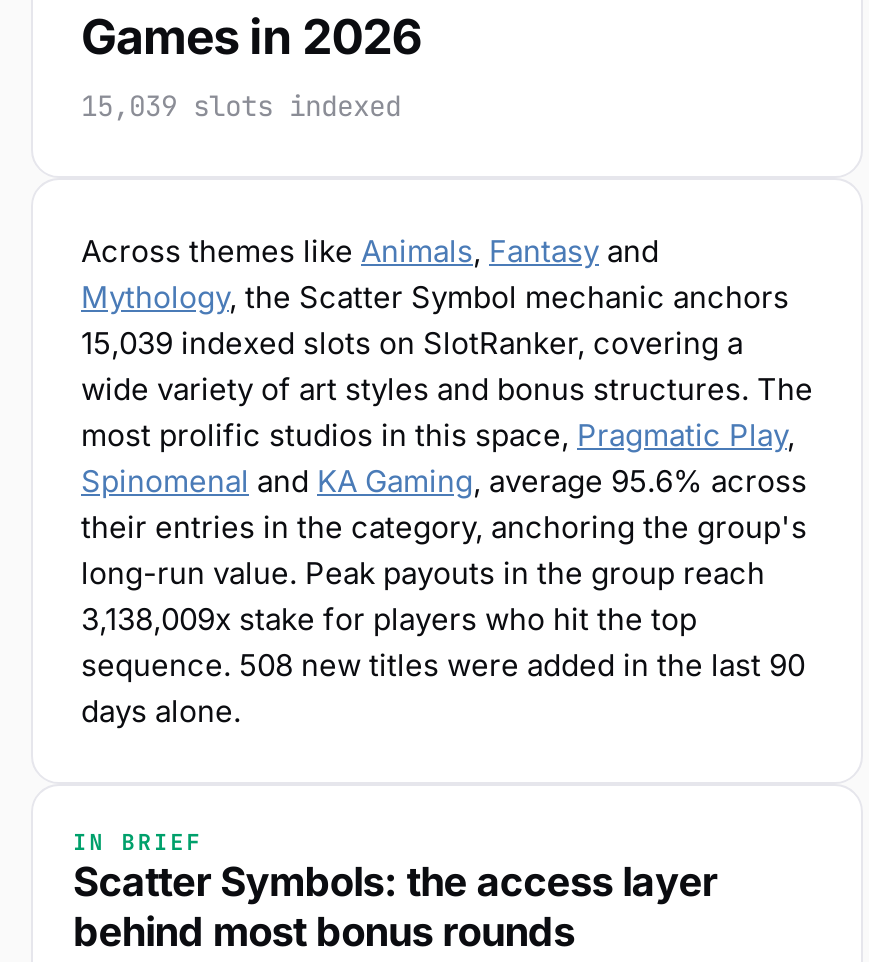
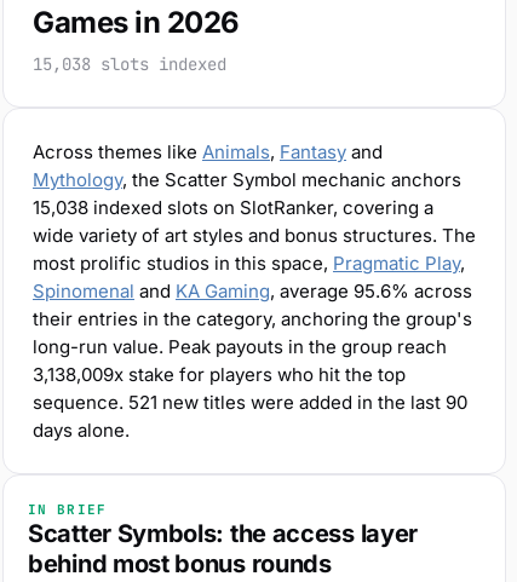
- 15,039 slots indexed
+ 15,038 slots indexed

- 15,039 indexed slots on SlotRanker, covering a
+ 15,038 indexed slots on SlotRanker, covering a

- sequence. 508 new titles were added in the last 90
+ sequence. 521 new titles were added in the last 90
